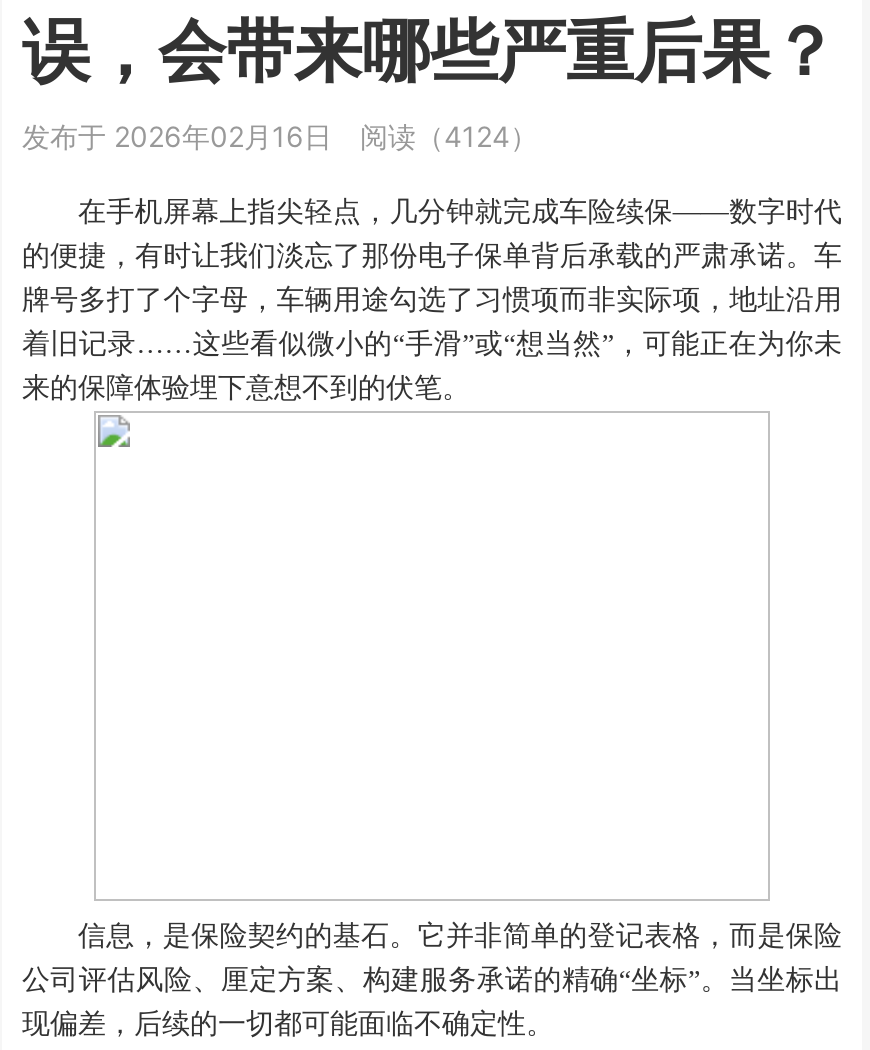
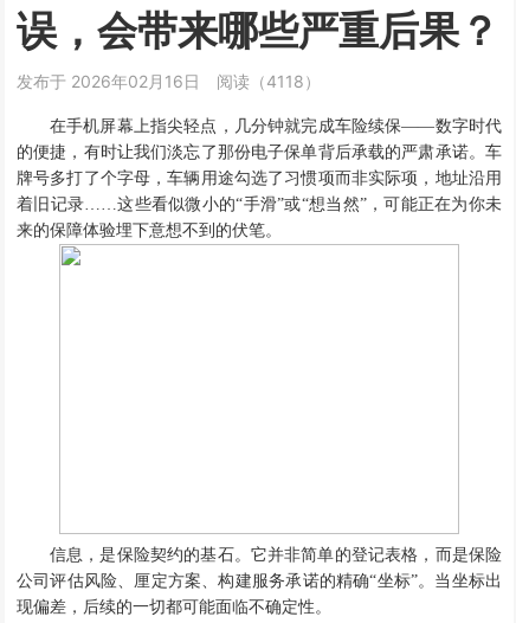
- 发布于 2026年02月16日 阅读（4124）
+ 发布于 2026年02月16日 阅读（4118）
